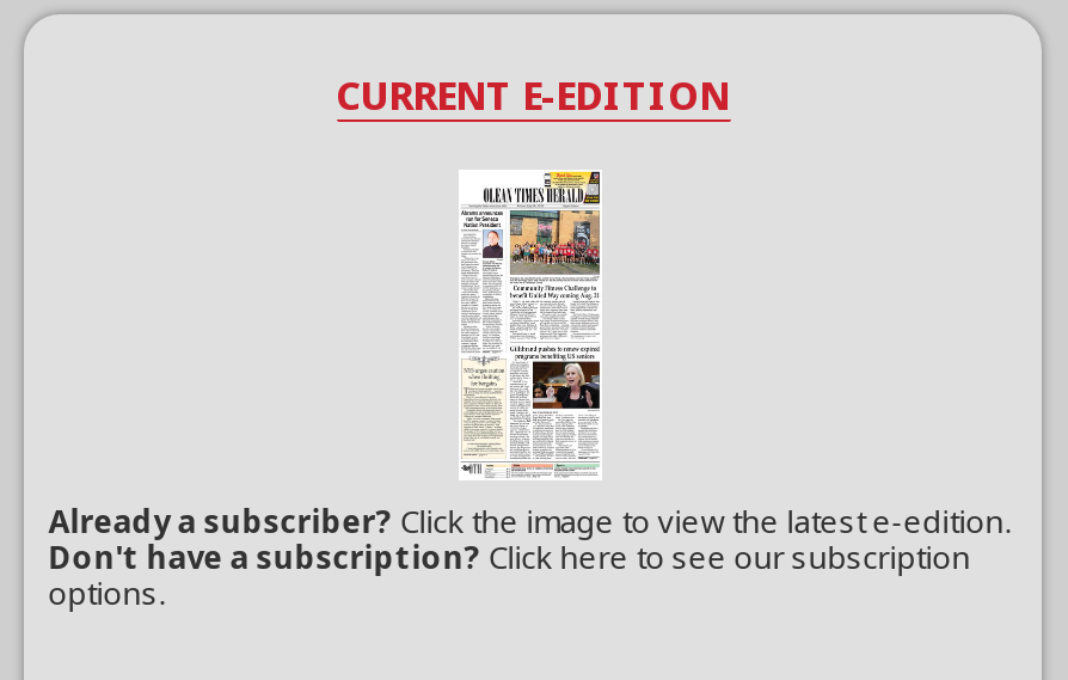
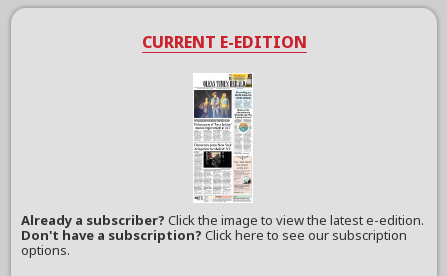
- [image]
+ [image]
